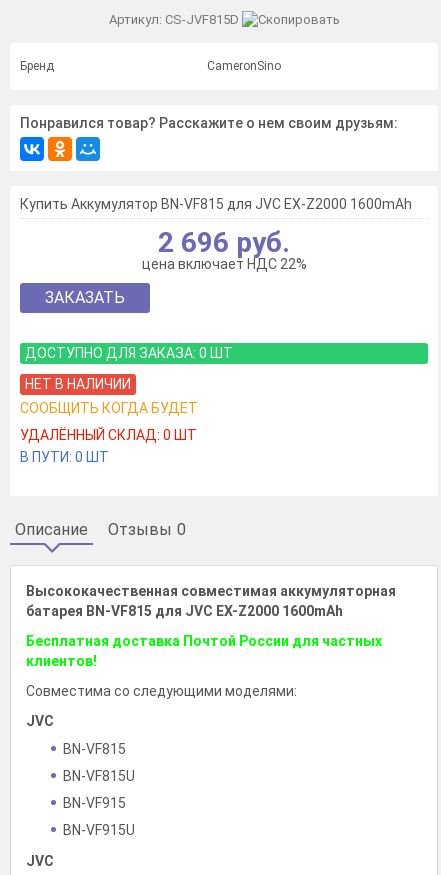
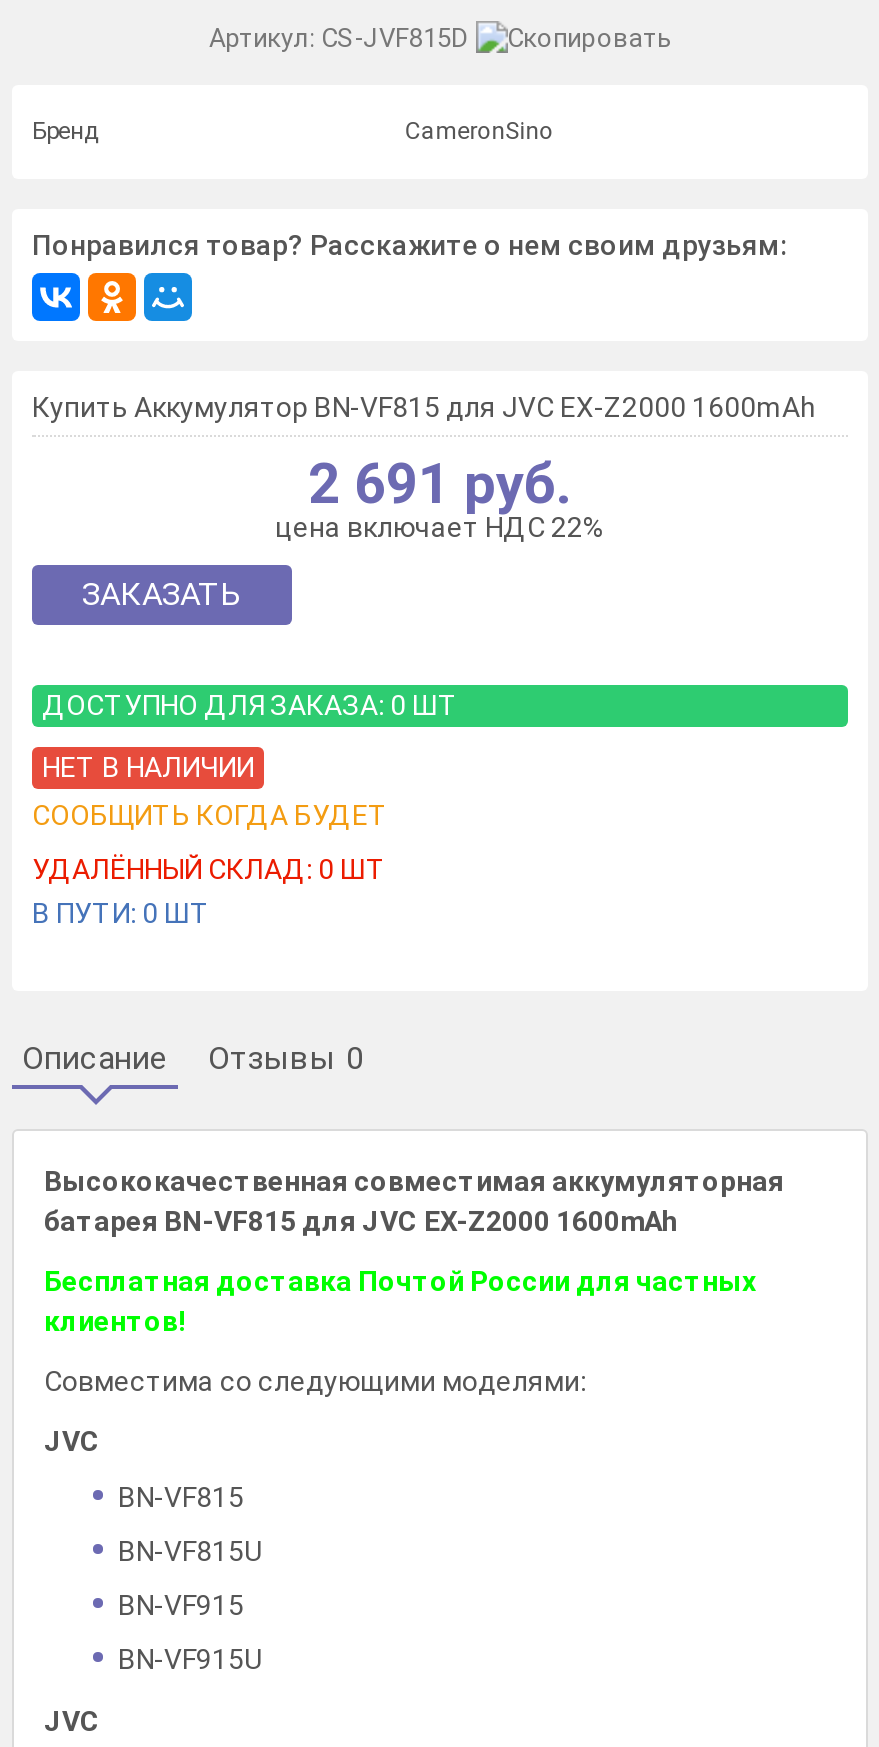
- 2 696 руб.
+ 2 691 руб.
